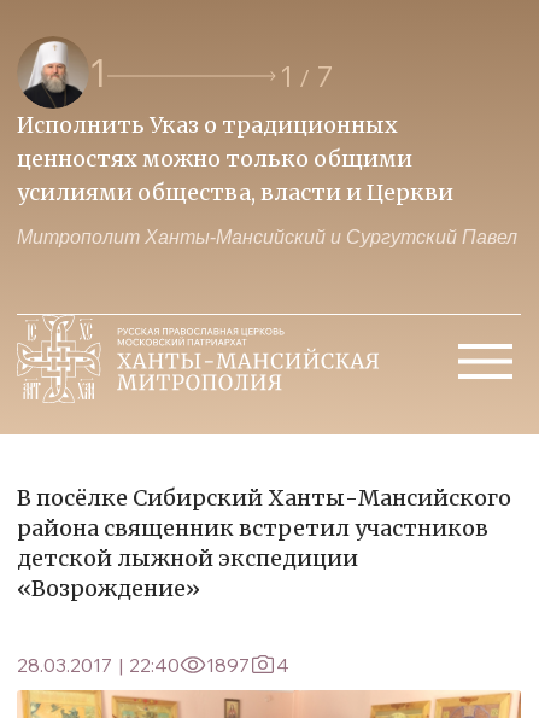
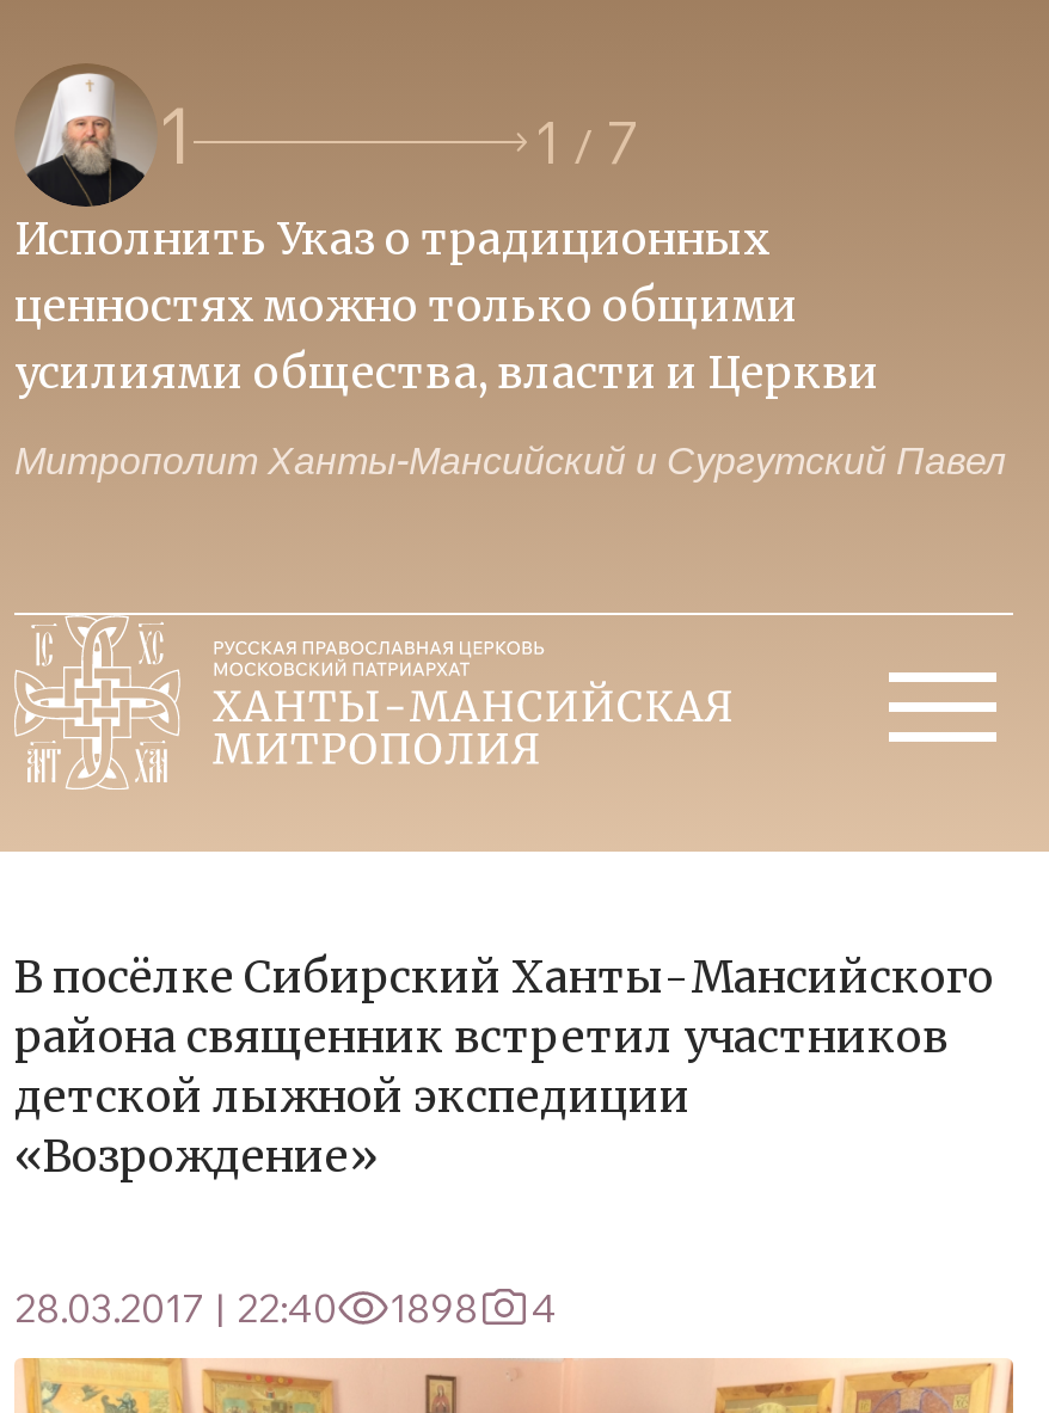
- 1897
+ 1898
